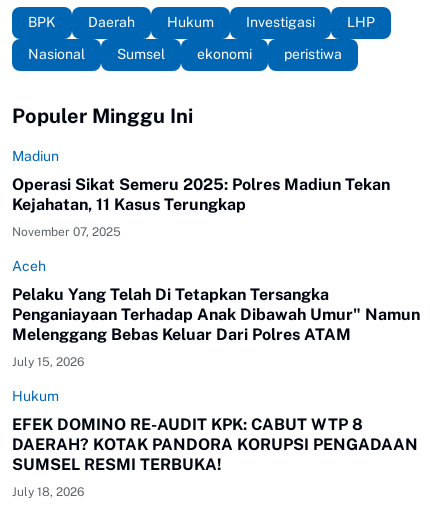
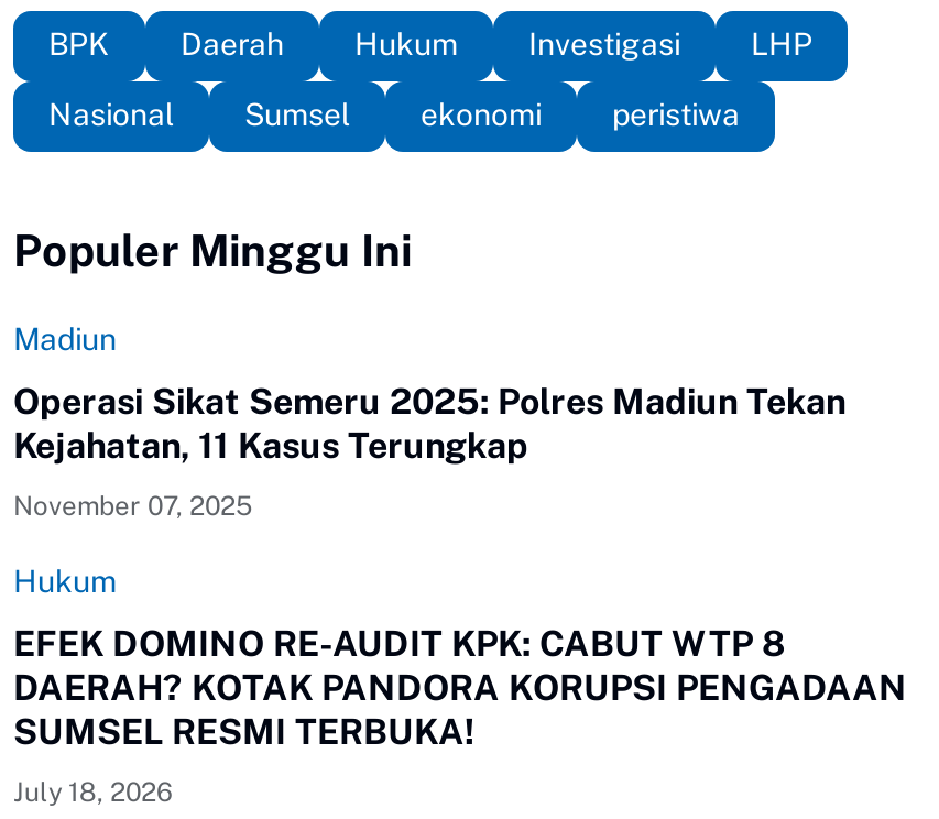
- Aceh
- Pelaku Yang Telah Di Tetapkan Tersangka
- Penganiayaan Terhadap Anak Dibawah Umur" Namun
- Melenggang Bebas Keluar Dari Polres ATAM
- July 15, 2026
